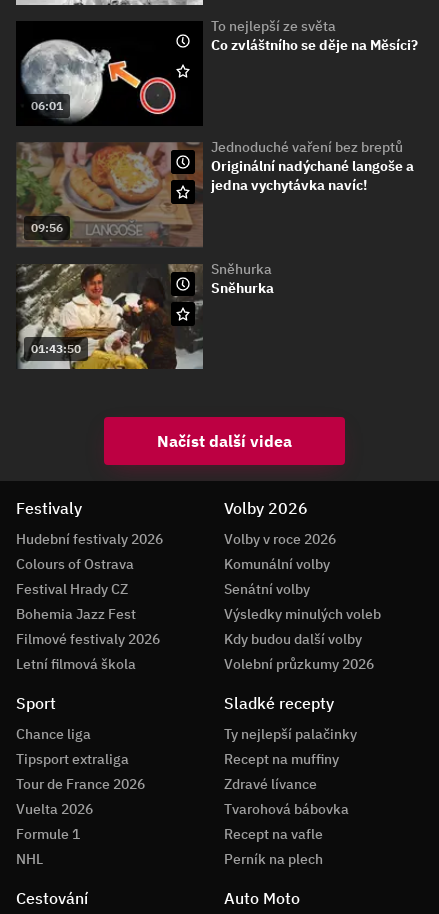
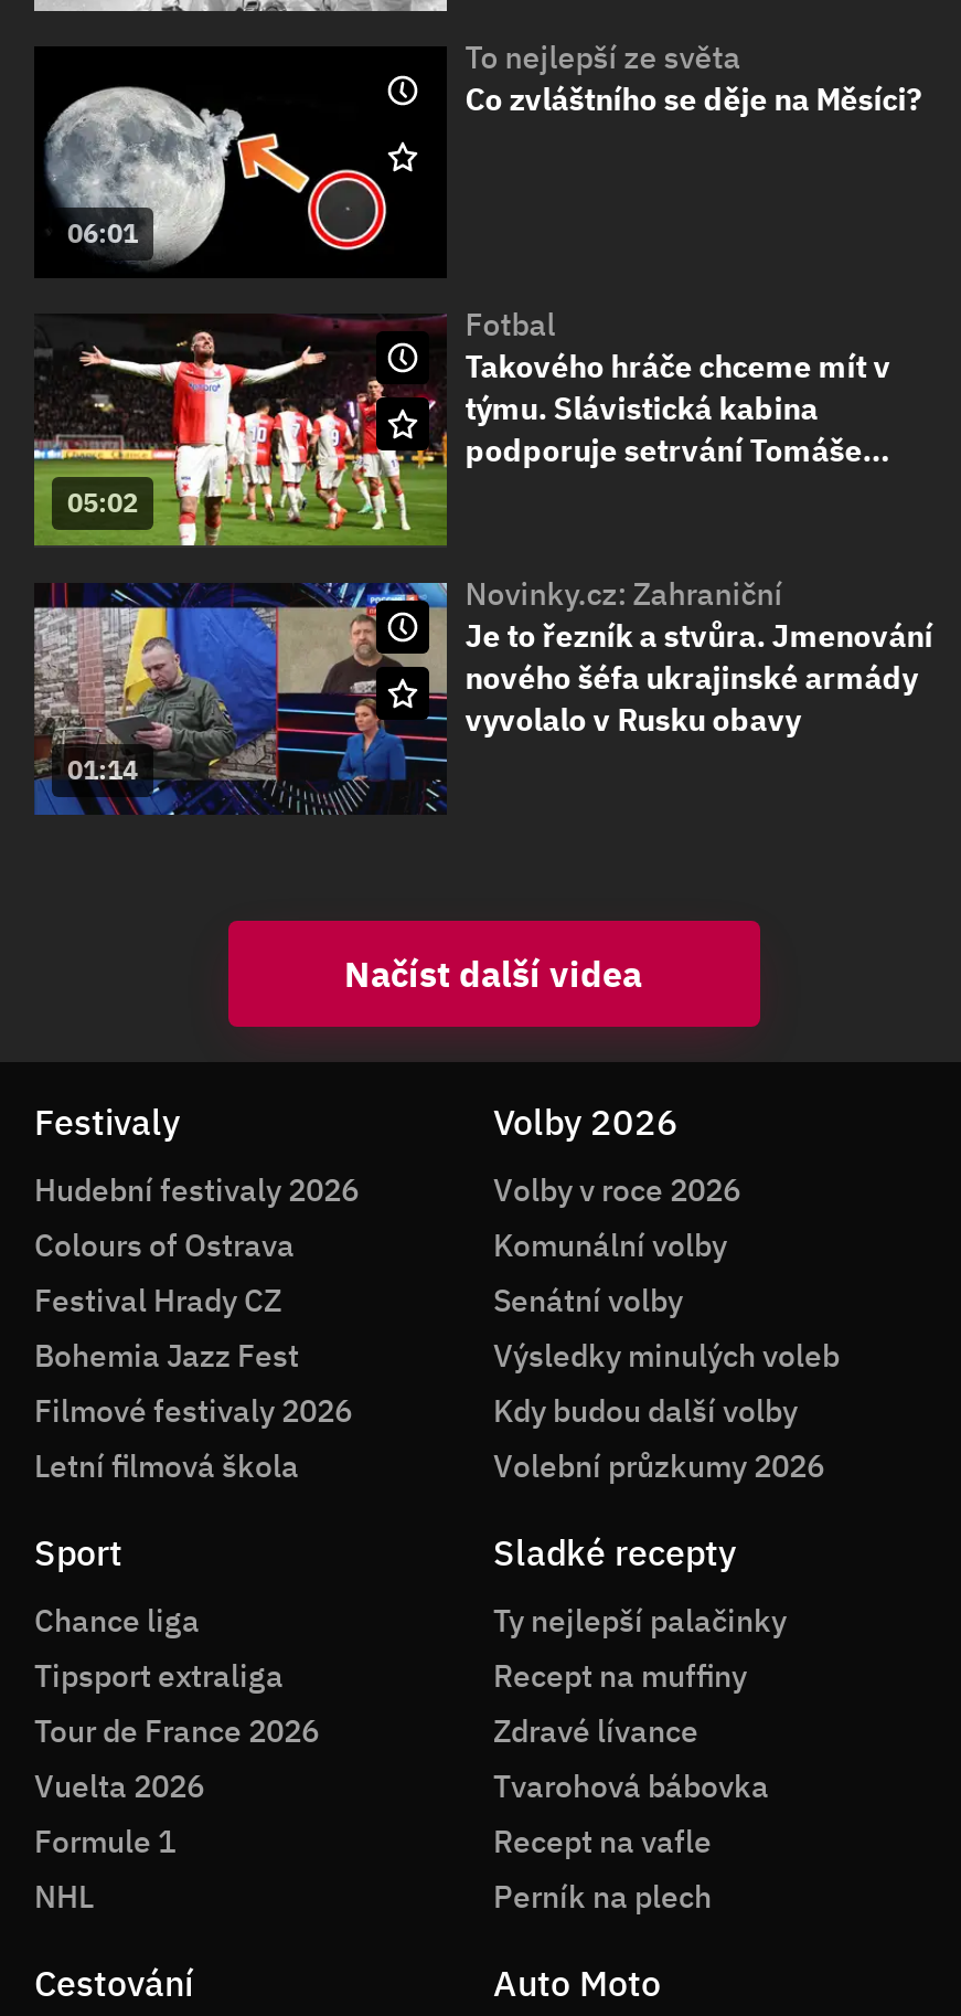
- [image]
- 09:56
+ [image]
+ 05:02

- Jednoduché vaření bez breptů
- Originální nadýchané langoše a
- jedna vychytávka navíc!
+ Fotbal
+ Takového hráče chceme mít v
+ týmu. Slávistická kabina
+ podporuje setrvání Tomáše…

- [image]
- 01:43:50
+ [image]
+ 01:14

- Sněhurka
- Sněhurka
+ Novinky.cz: Zahraniční
+ Je to řezník a stvůra. Jmenování
+ nového šéfa ukrajinské armády
+ vyvolalo v Rusku obavy
